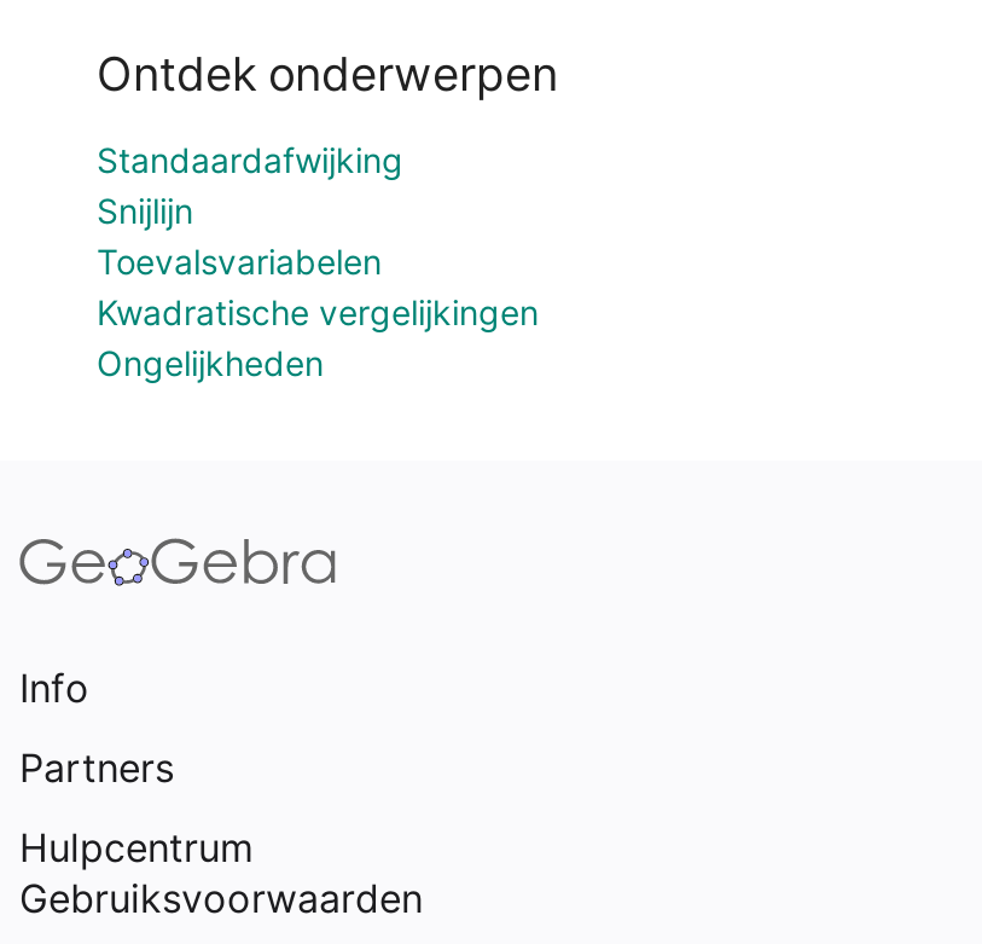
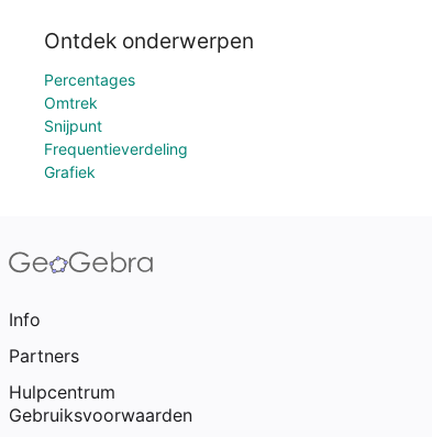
- Standaardafwijking
- Snijlijn
- Toevalsvariabelen
- Kwadratische vergelijkingen
- Ongelijkheden
+ Percentages
+ Omtrek
+ Snijpunt
+ Frequentieverdeling
+ Grafiek
